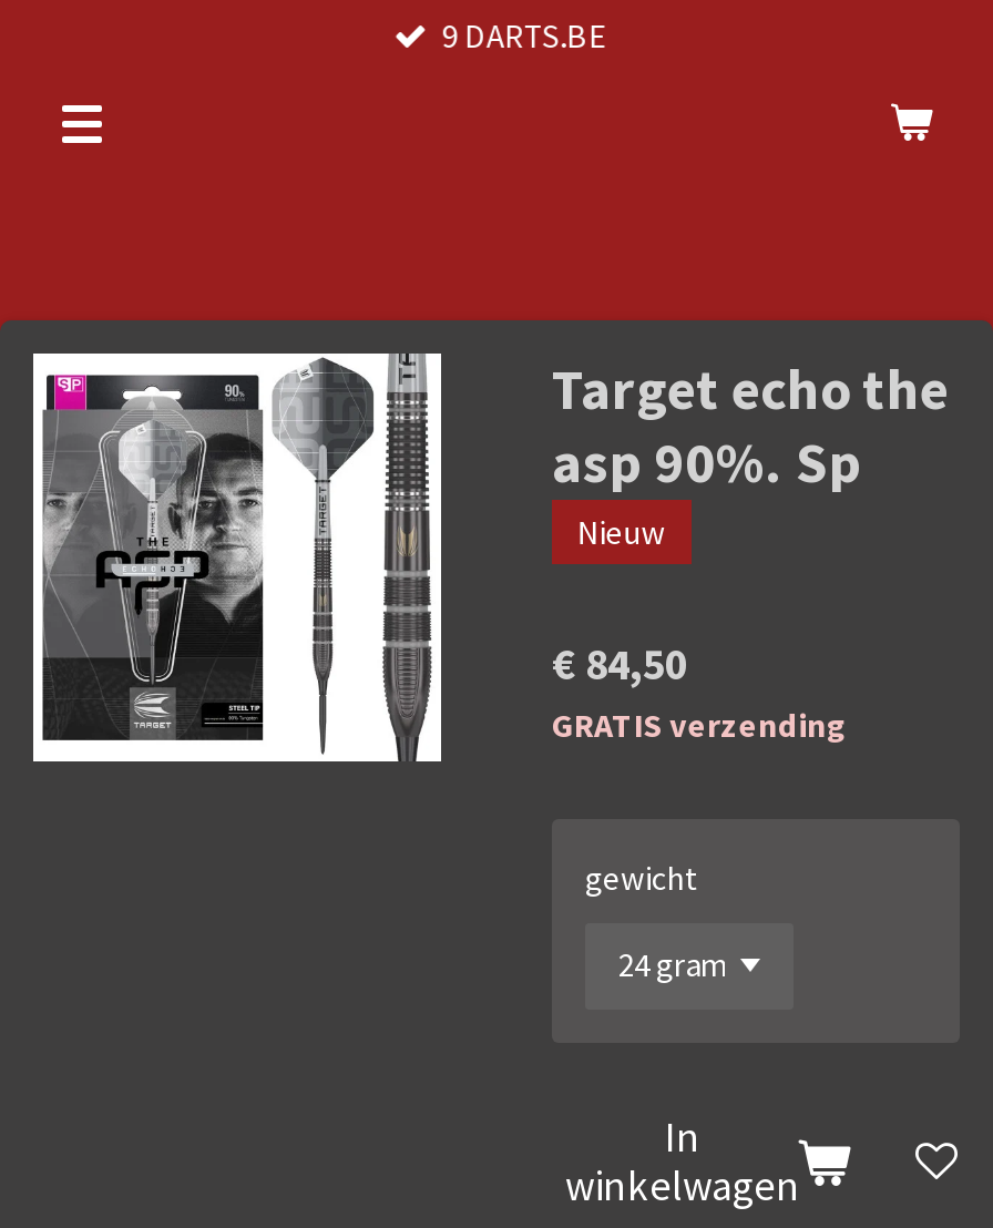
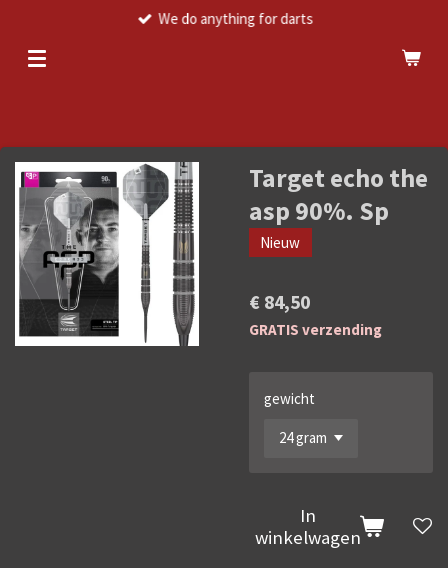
- 9 DARTS.BE
+ We do anything for darts
